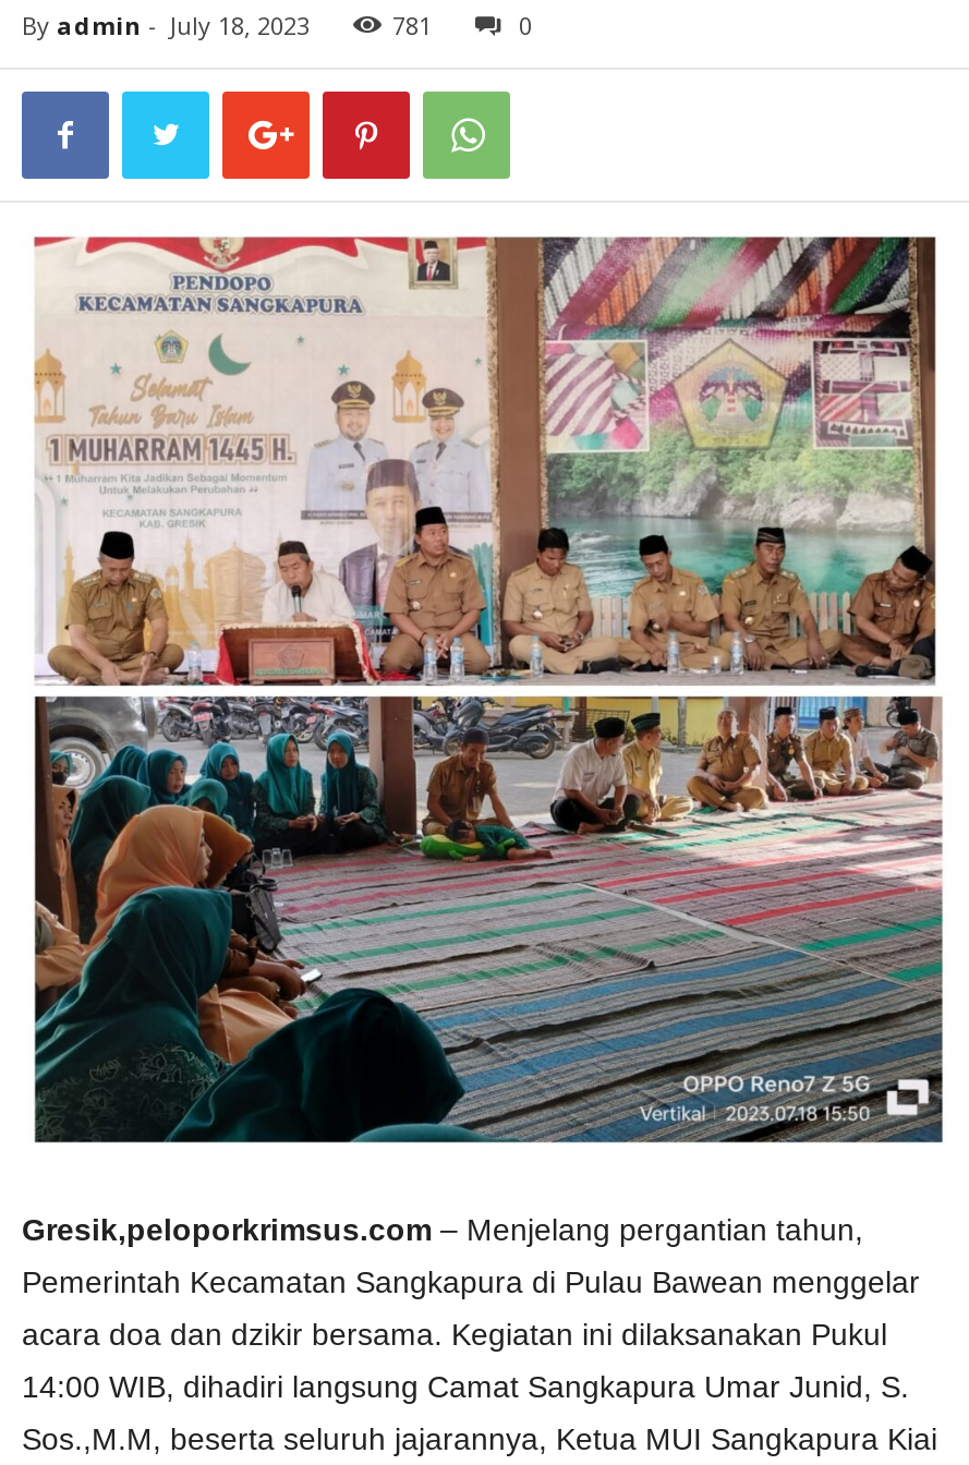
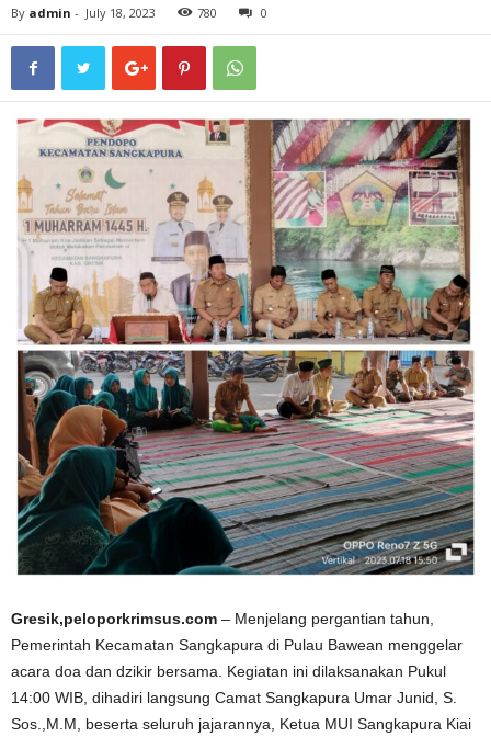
- 781
+ 780
